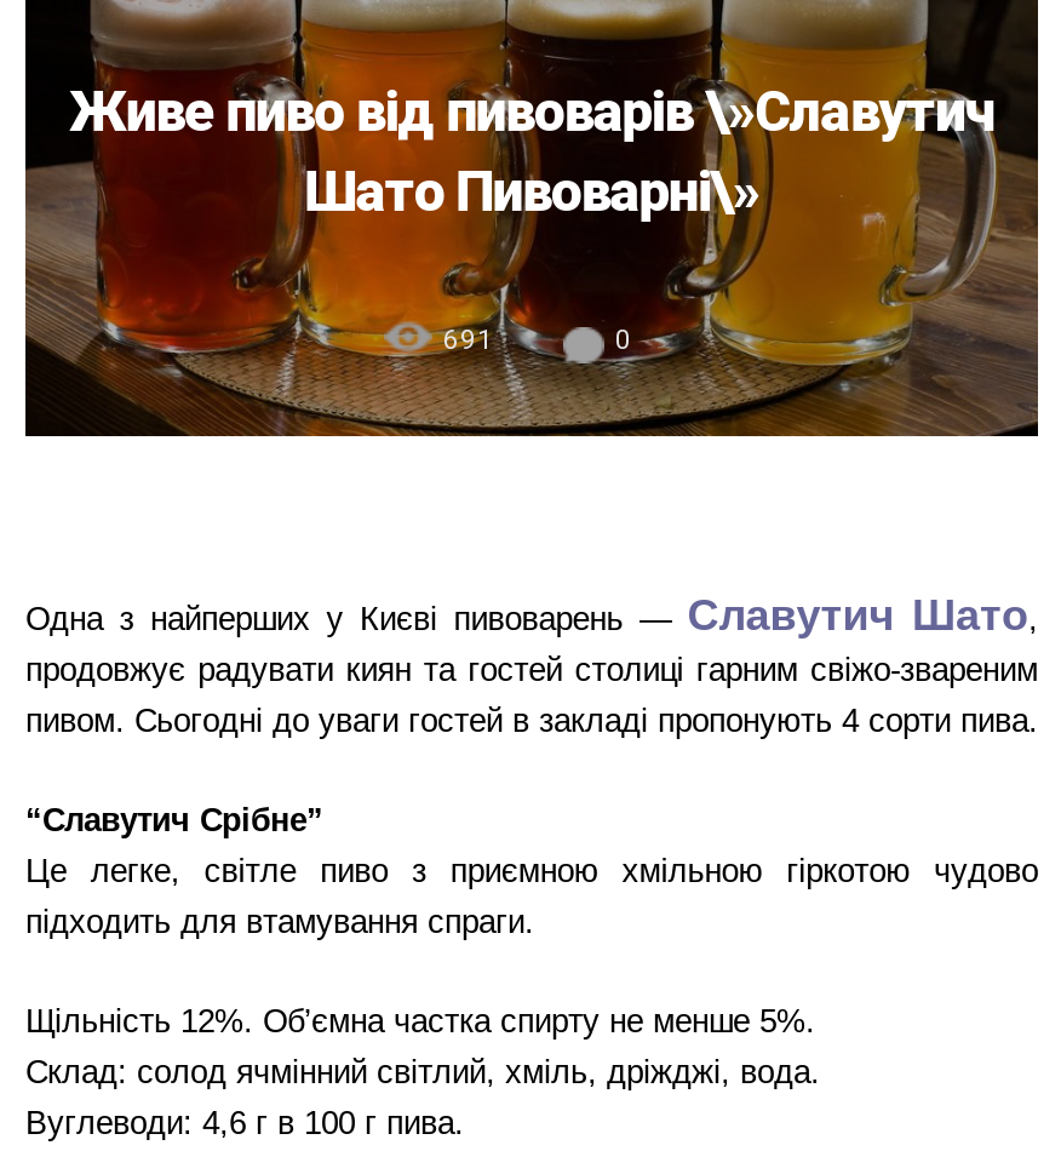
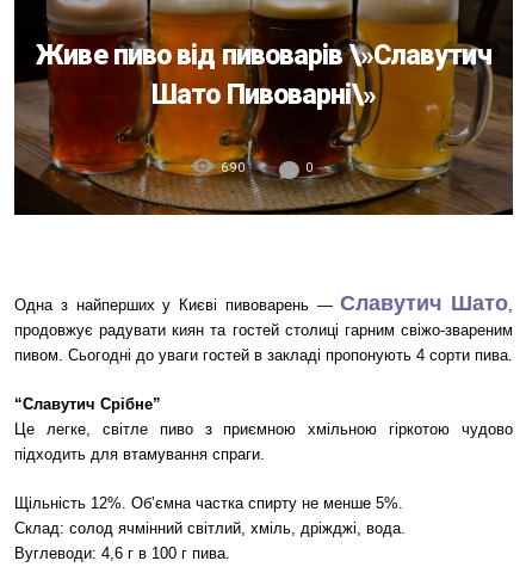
- 691
+ 690
